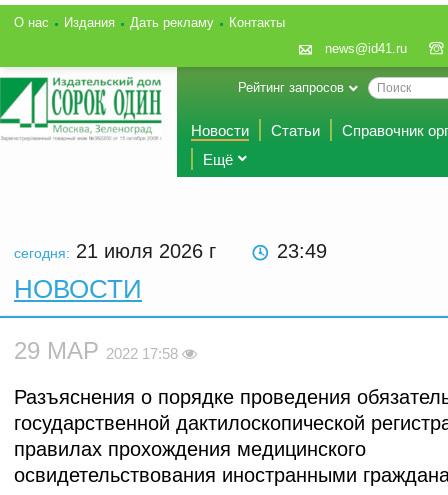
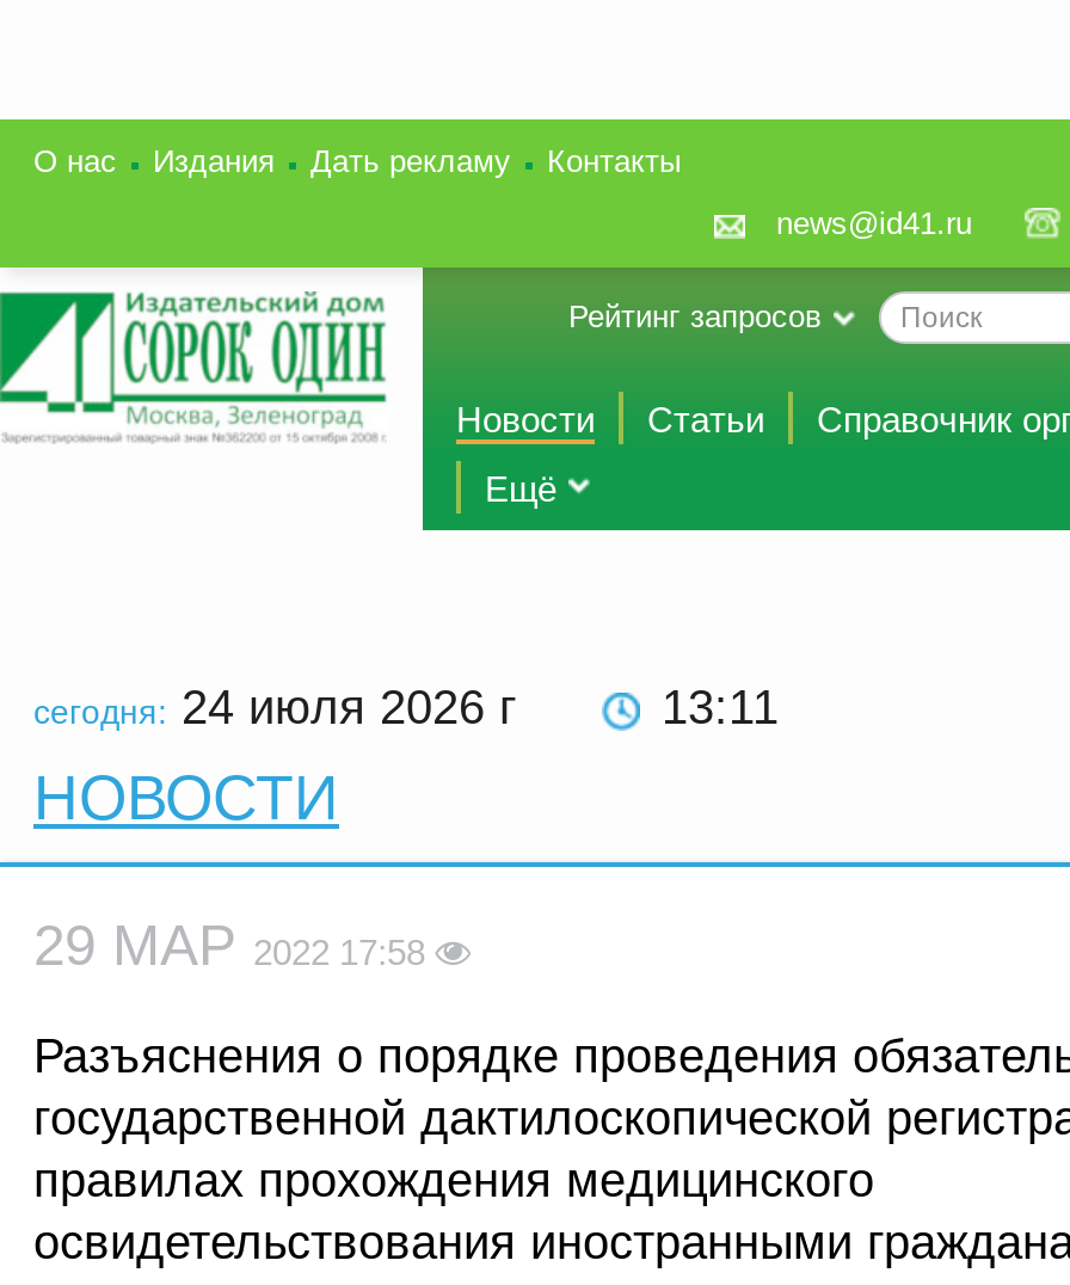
- сегодня: 21 июля 2026 г
- 23 49
+ сегодня: 24 июля 2026 г
+ 13:11
